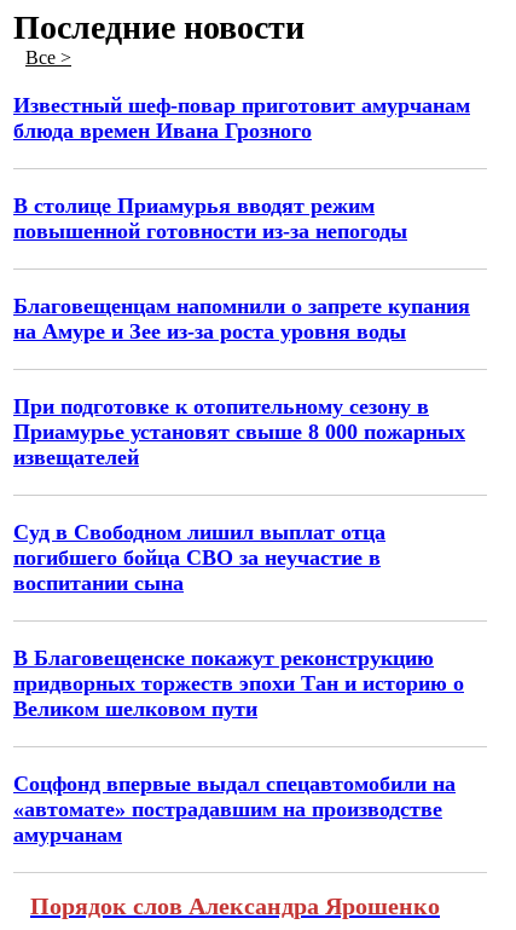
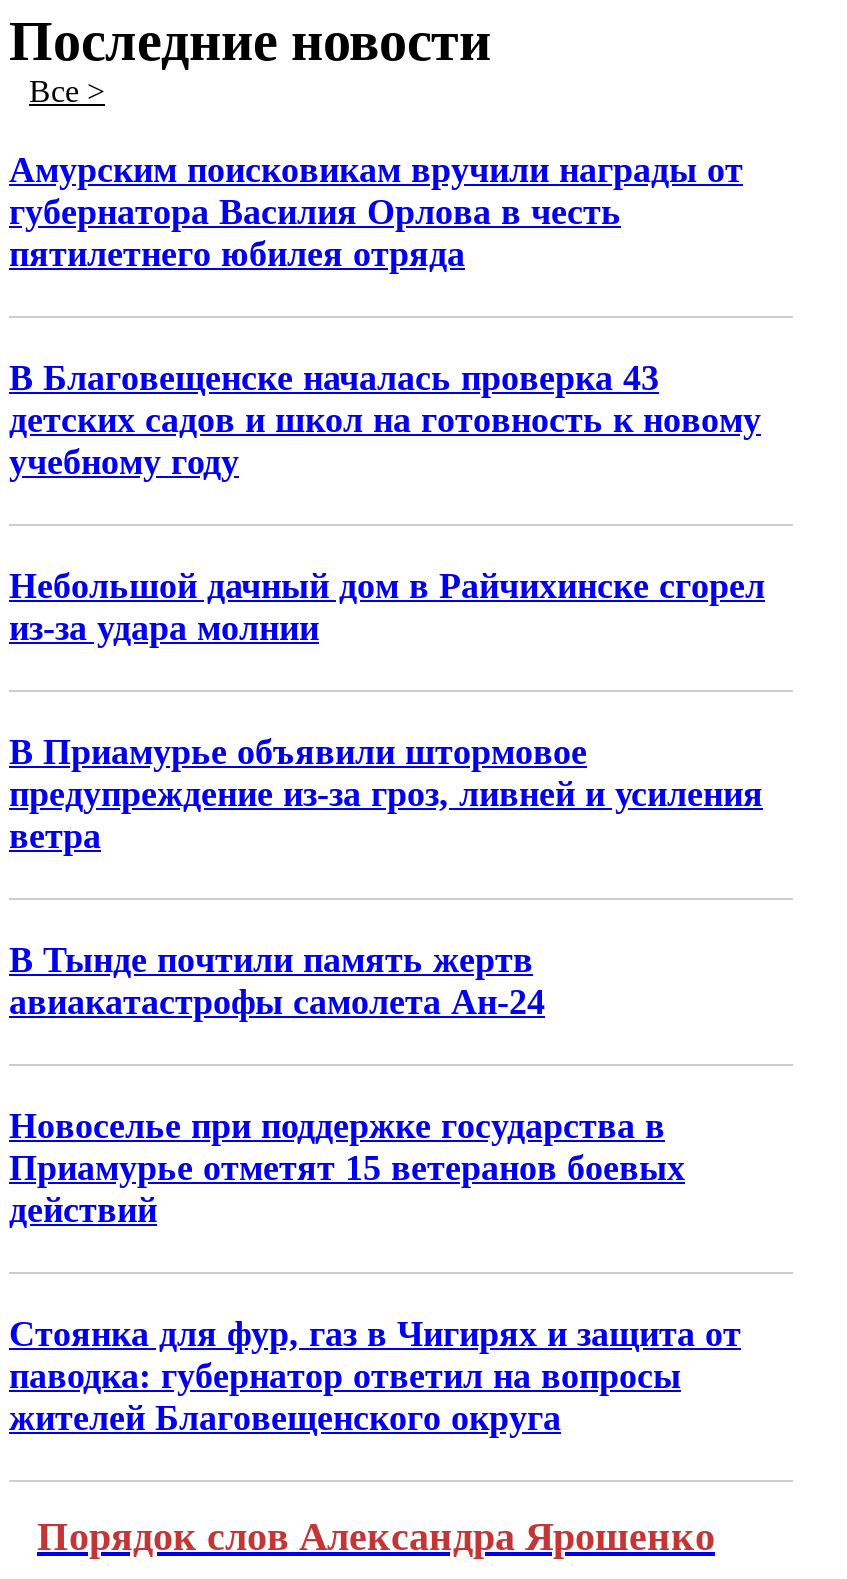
- Известный шеф-повар приготовит амурчанам
- блюда времен Ивана Грозного
+ Амурским поисковикам вручили награды от
+ губернатора Василия Орлова в честь
+ пятилетнего юбилея отряда

- В столице Приамурья вводят режим
- повышенной готовности из-за непогоды
+ В Благовещенске началась проверка 43
+ детских садов и школ на готовность к новому
+ учебному году

- Благовещенцам напомнили о запрете купания
- на Амуре и Зее из-за роста уровня воды
+ Небольшой дачный дом в Райчихинске сгорел
+ из-за удара молнии

- При подготовке к отопительному сезону в
- Приамурье установят свыше 8 000 пожарных
- извещателей
+ В Приамурье объявили штормовое
+ предупреждение из-за гроз, ливней и усиления
+ ветра

- Суд в Свободном лишил выплат отца
- погибшего бойца СВО за неучастие в
- воспитании сына
+ В Тынде почтили память жертв
+ авиакатастрофы самолета Ан-24

- В Благовещенске покажут реконструкцию
- придворных торжеств эпохи Тан и историю о
- Великом шелковом пути
+ Новоселье при поддержке государства в
+ Приамурье отметят 15 ветеранов боевых
+ действий

- Соцфонд впервые выдал спецавтомобили на
- «автомате» пострадавшим на производстве
- амурчанам
+ Стоянка для фур, газ в Чигирях и защита от
+ паводка: губернатор ответил на вопросы
+ жителей Благовещенского округа
